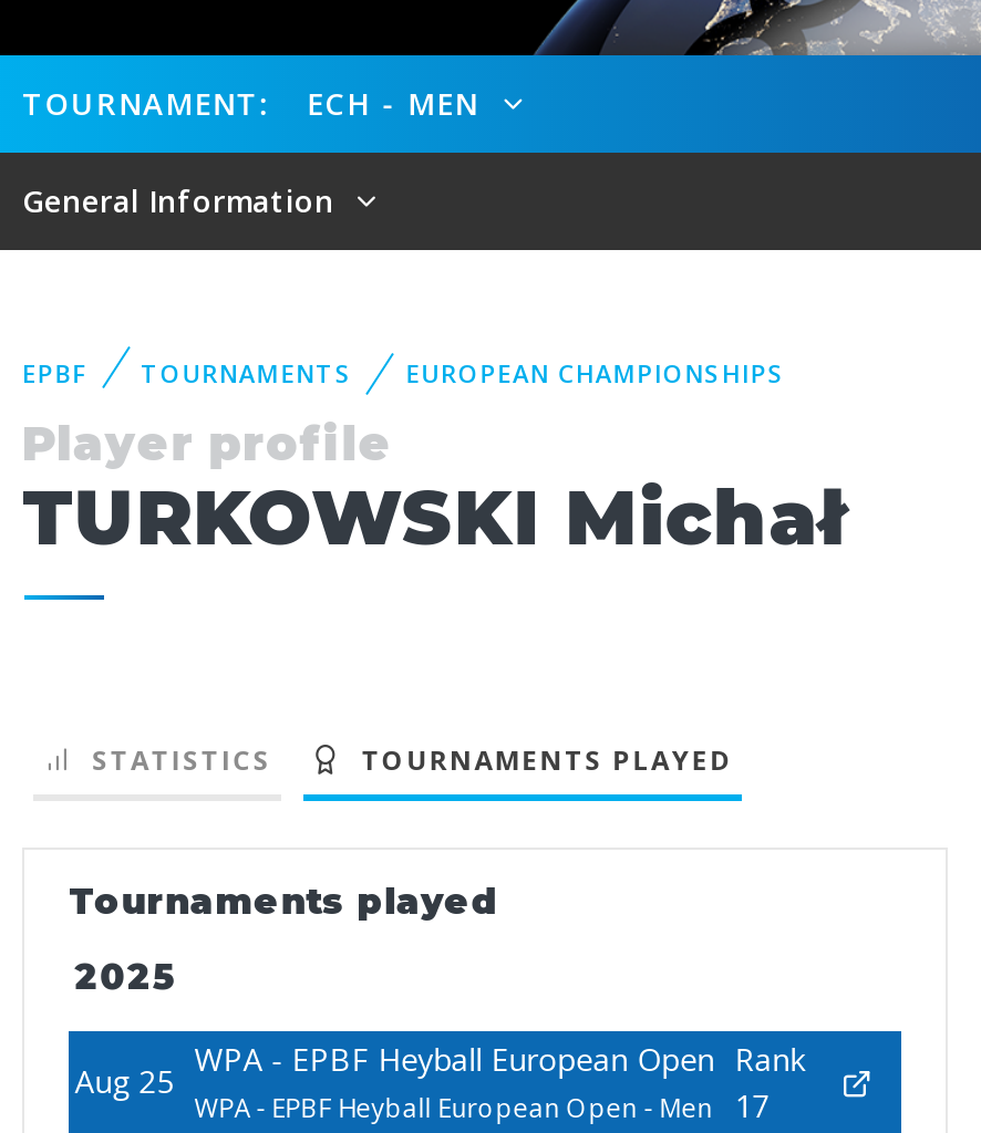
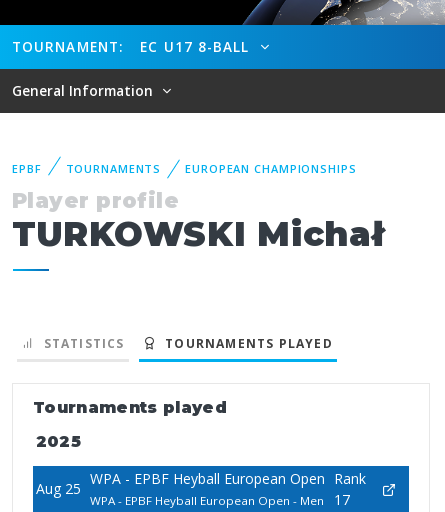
- ECH - MEN
+ EC U17 8-BALL
